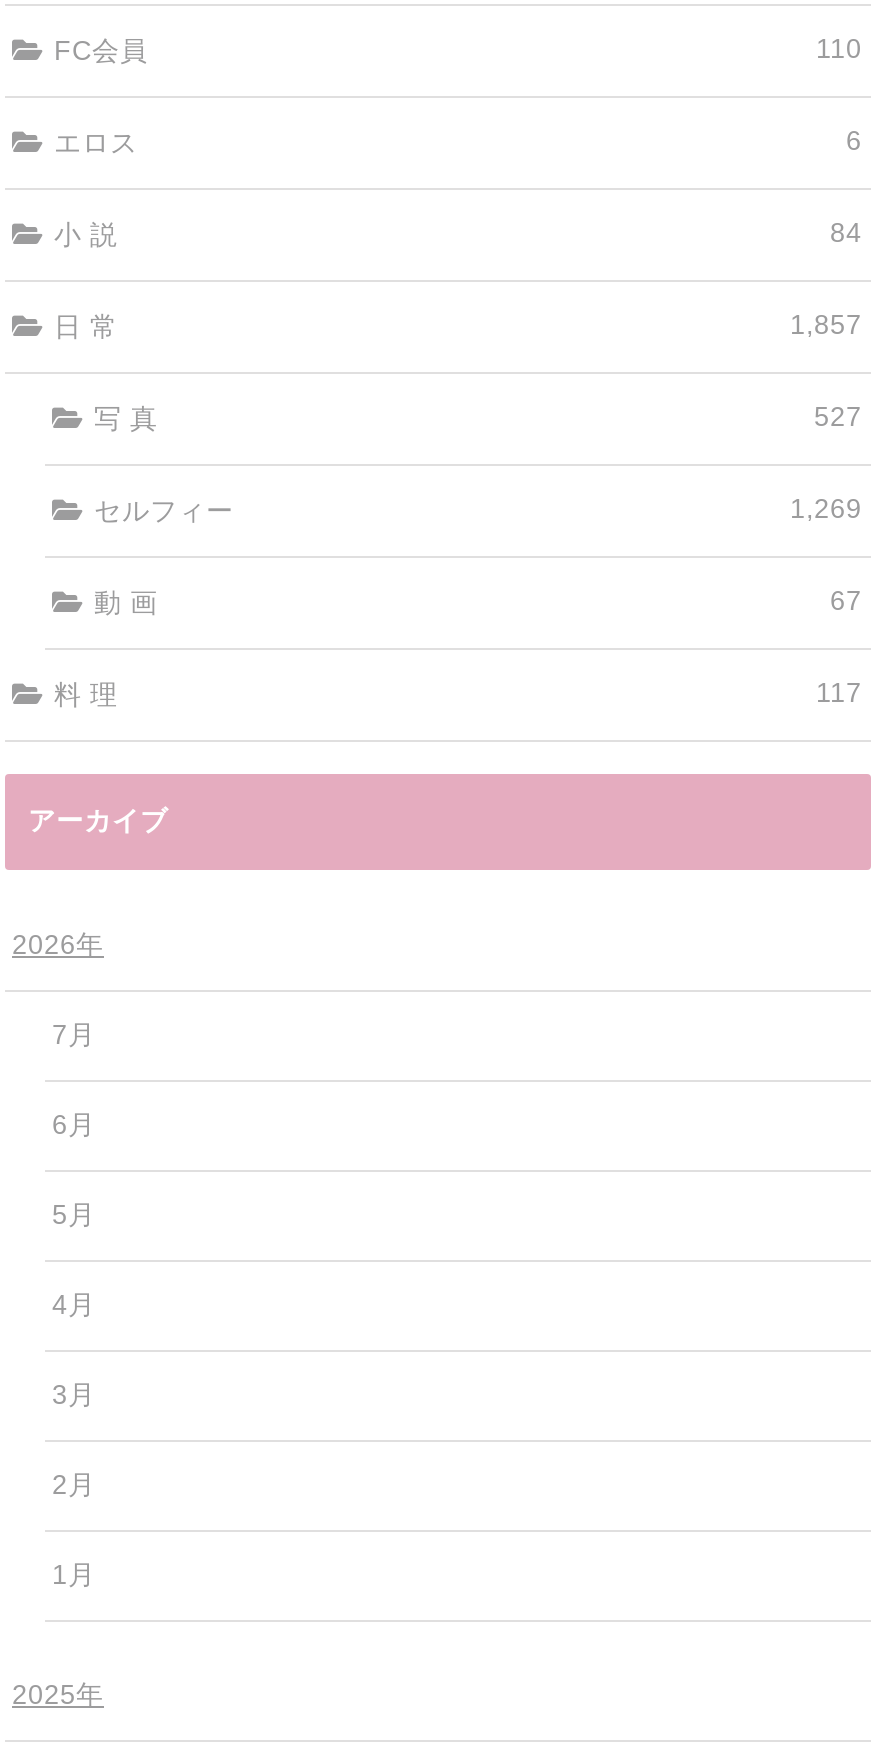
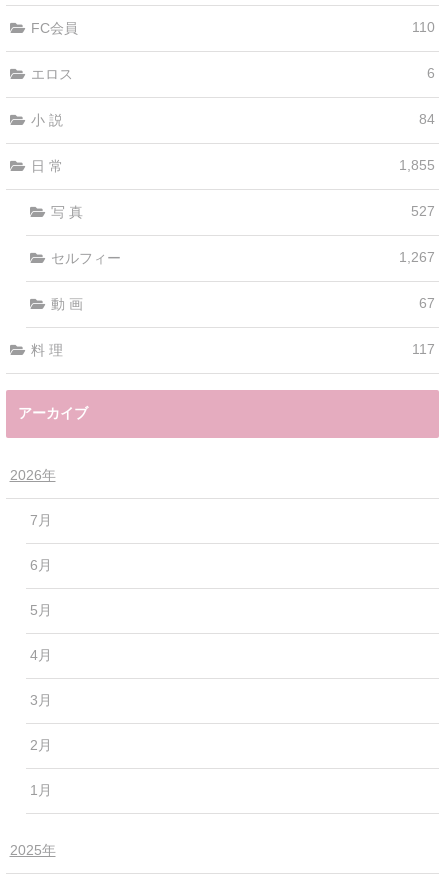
- 1,857
+ 1,855

- 1,269
+ 1,267
